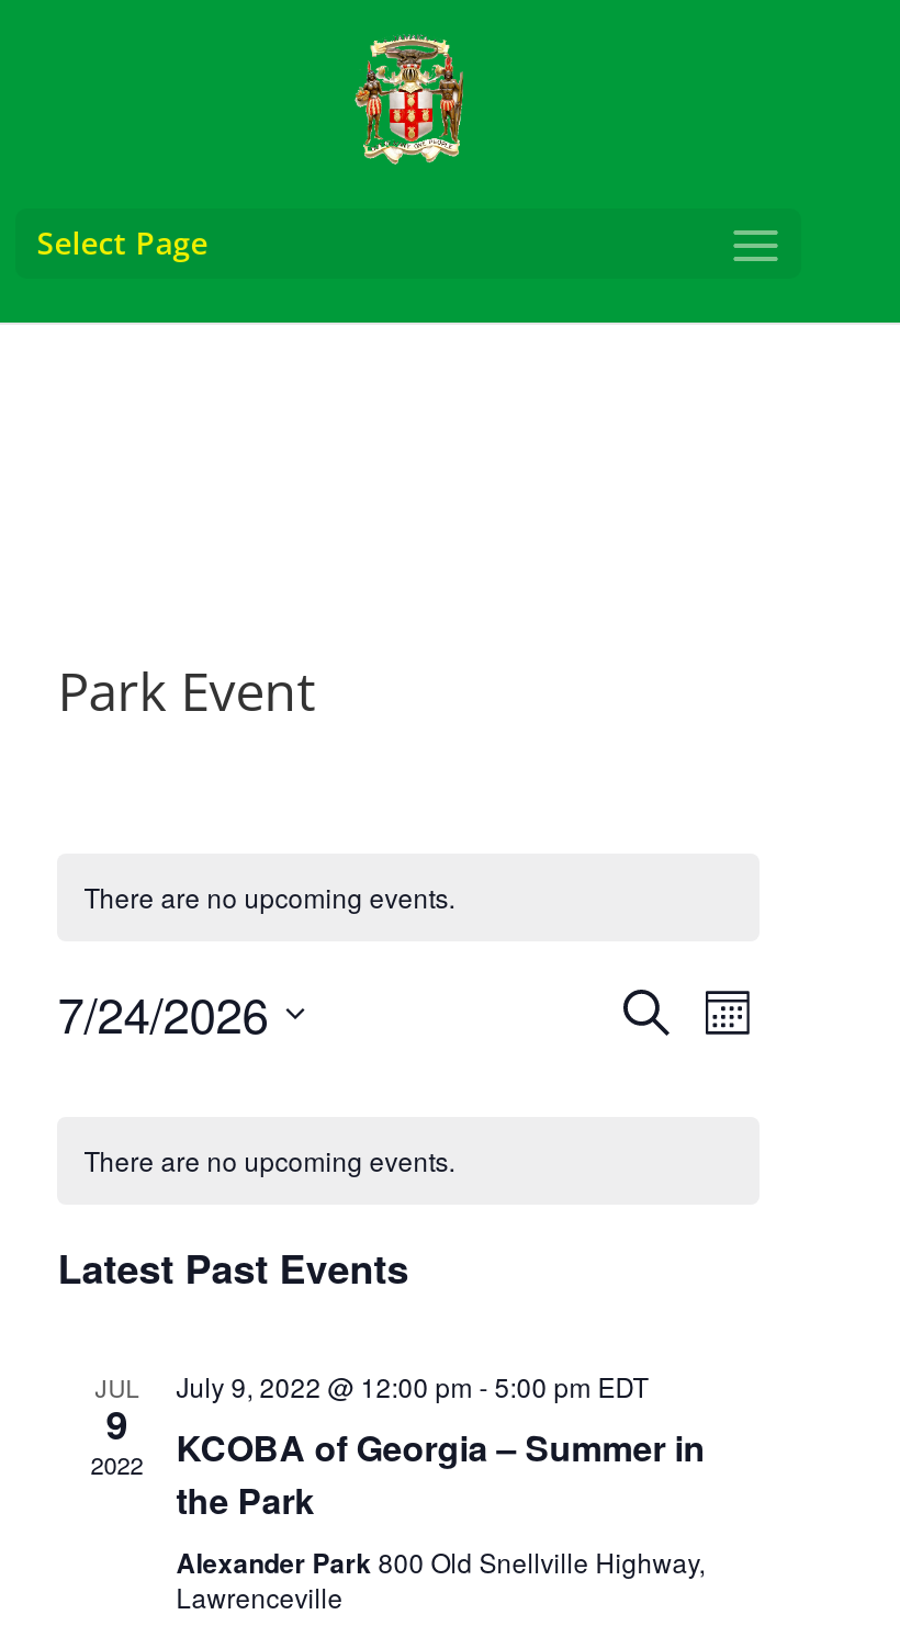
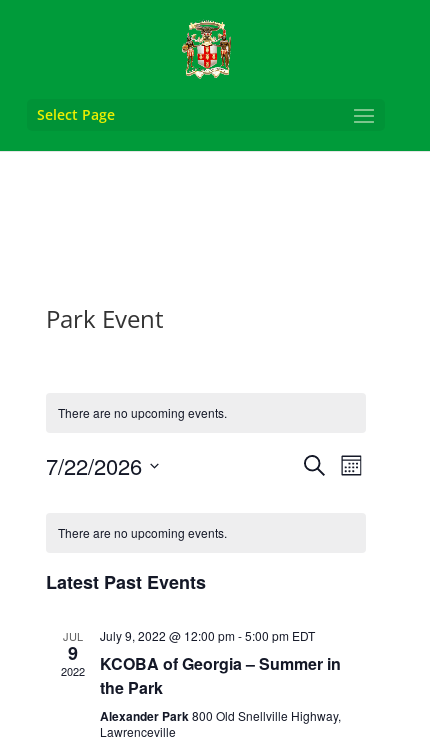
- 7/24/2026
+ 7/22/2026
